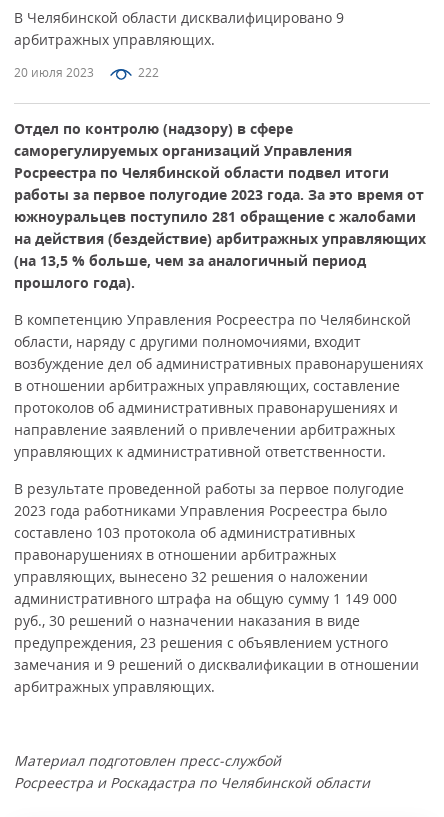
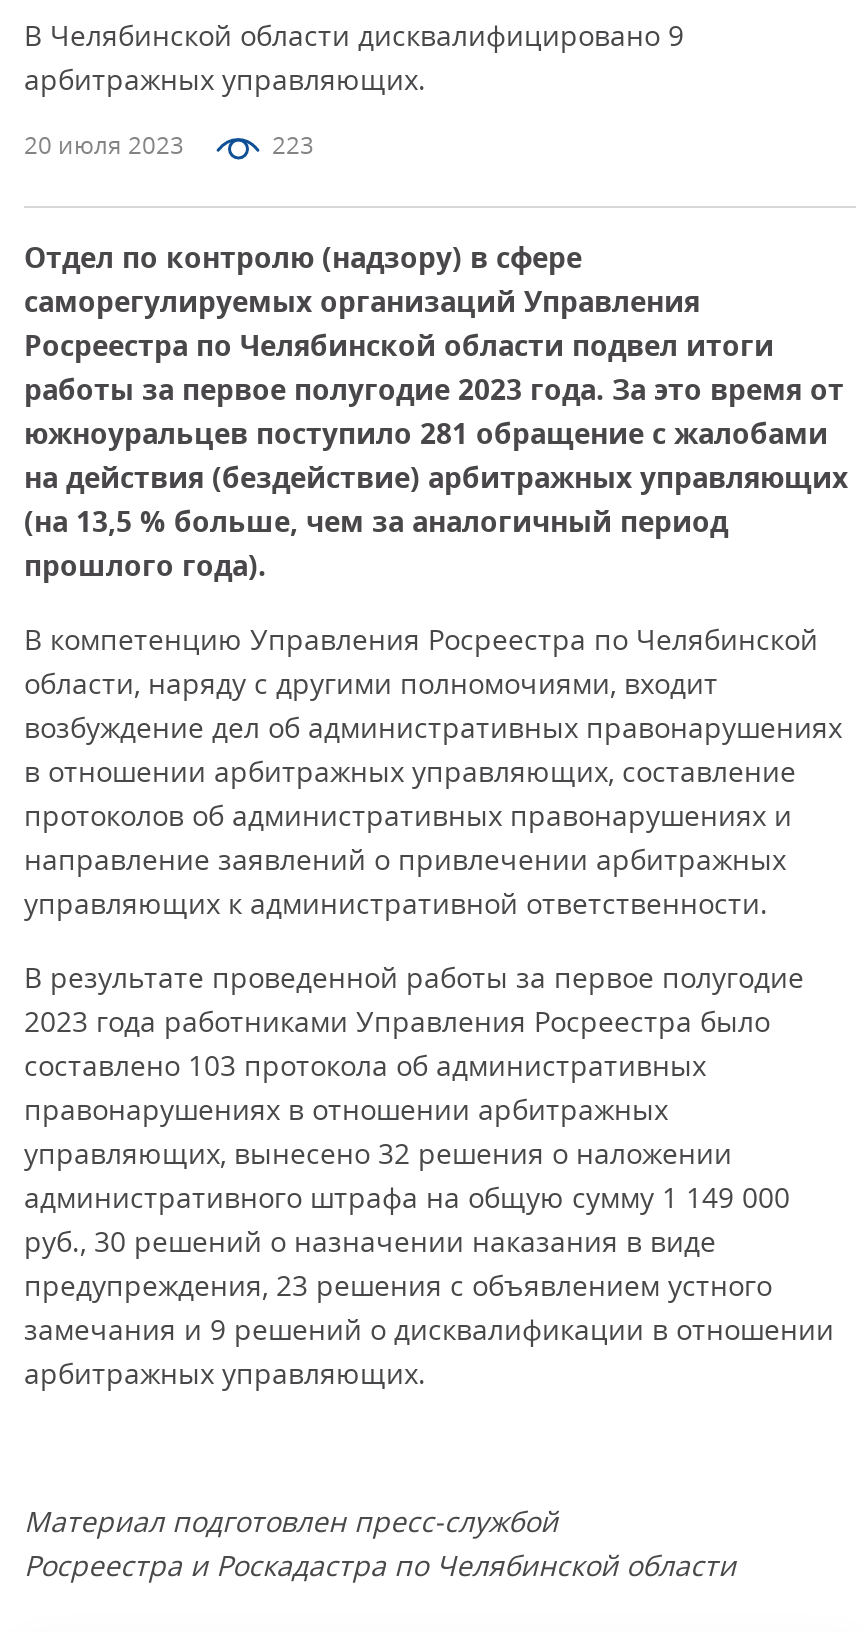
- 222
+ 223
